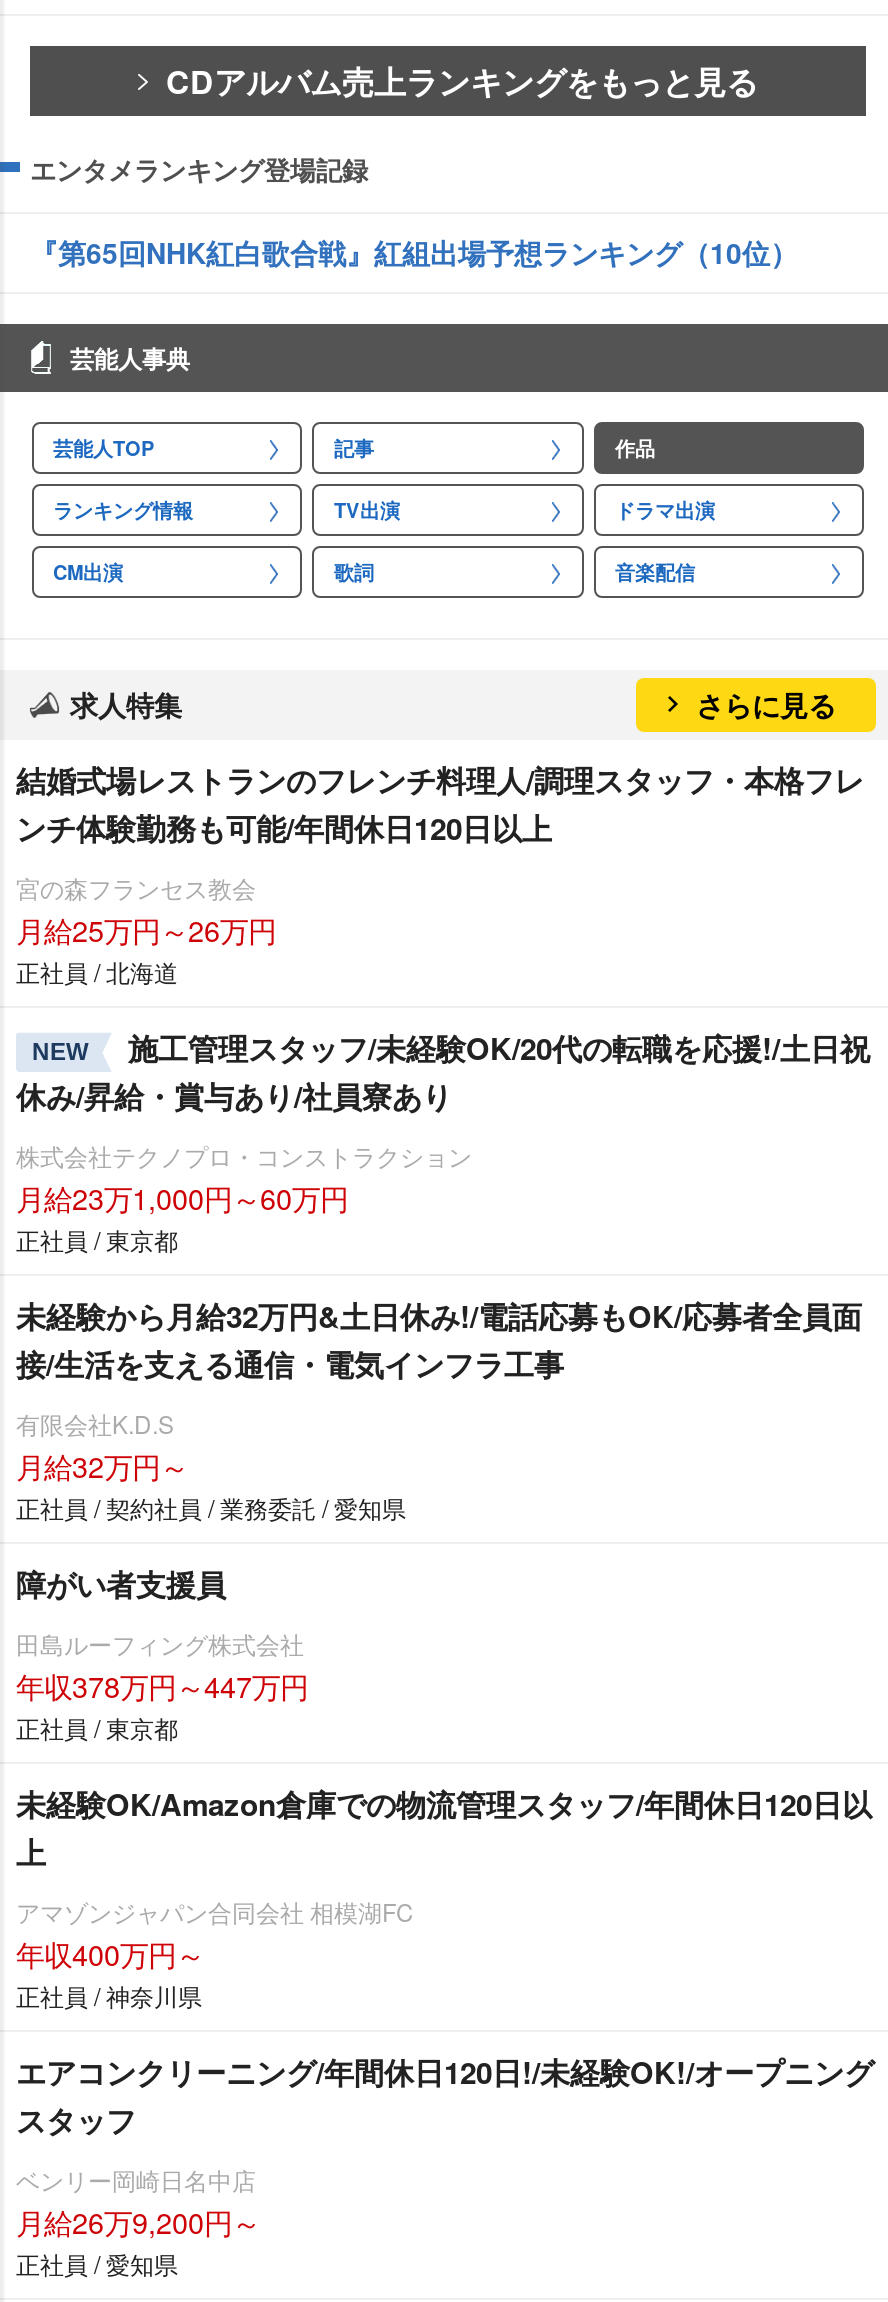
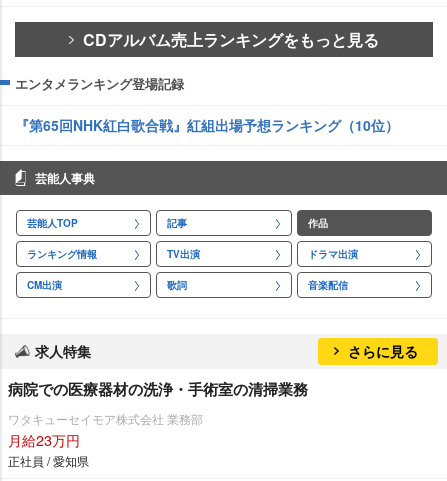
- 結婚式場レストランのフレンチ料理人/調理スタッフ・本格フレ
- ンチ体験勤務も可能/年間休日120日以上
- 宮の森フランセス教会
- 月給25万円～26万円
- 正社員 / 北海道
- NEW
- 施工管理スタッフ/未経験OK/20代の転職を応援!/土日祝
- 休み/昇給・賞与あり/社員寮あり
- 株式会社テクノプロ・コンストラクション
- 月給23万1,000円～60万円
- 正社員 / 東京都
- 未経験から月給32万円&土日休み!/電話応募もOK/応募者全員面
- 接/生活を支える通信・電気インフラ工事
- 有限会社K.D.S
- 月給32万円～
- 正社員 / 契約社員 / 業務委託 / 愛知県
- 障がい者支援員
- 田島ルーフィング株式会社
- 年収378万円～447万円
- 正社員 / 東京都
- 未経験OK/Amazon倉庫での物流管理スタッフ/年間休日120日以
- 上
- アマゾンジャパン合同会社 相模湖FC
- 年収400万円～
- 正社員 / 神奈川県
- エアコンクリーニング/年間休日120日!/未経験OK!/オープニング
- スタッフ
- ベンリー岡崎日名中店
- 月給26万9,200円～
+ 病院での医療器材の洗浄・手術室の清掃業務
+ ワタキューセイモア株式会社 業務部
+ 月給23万円
